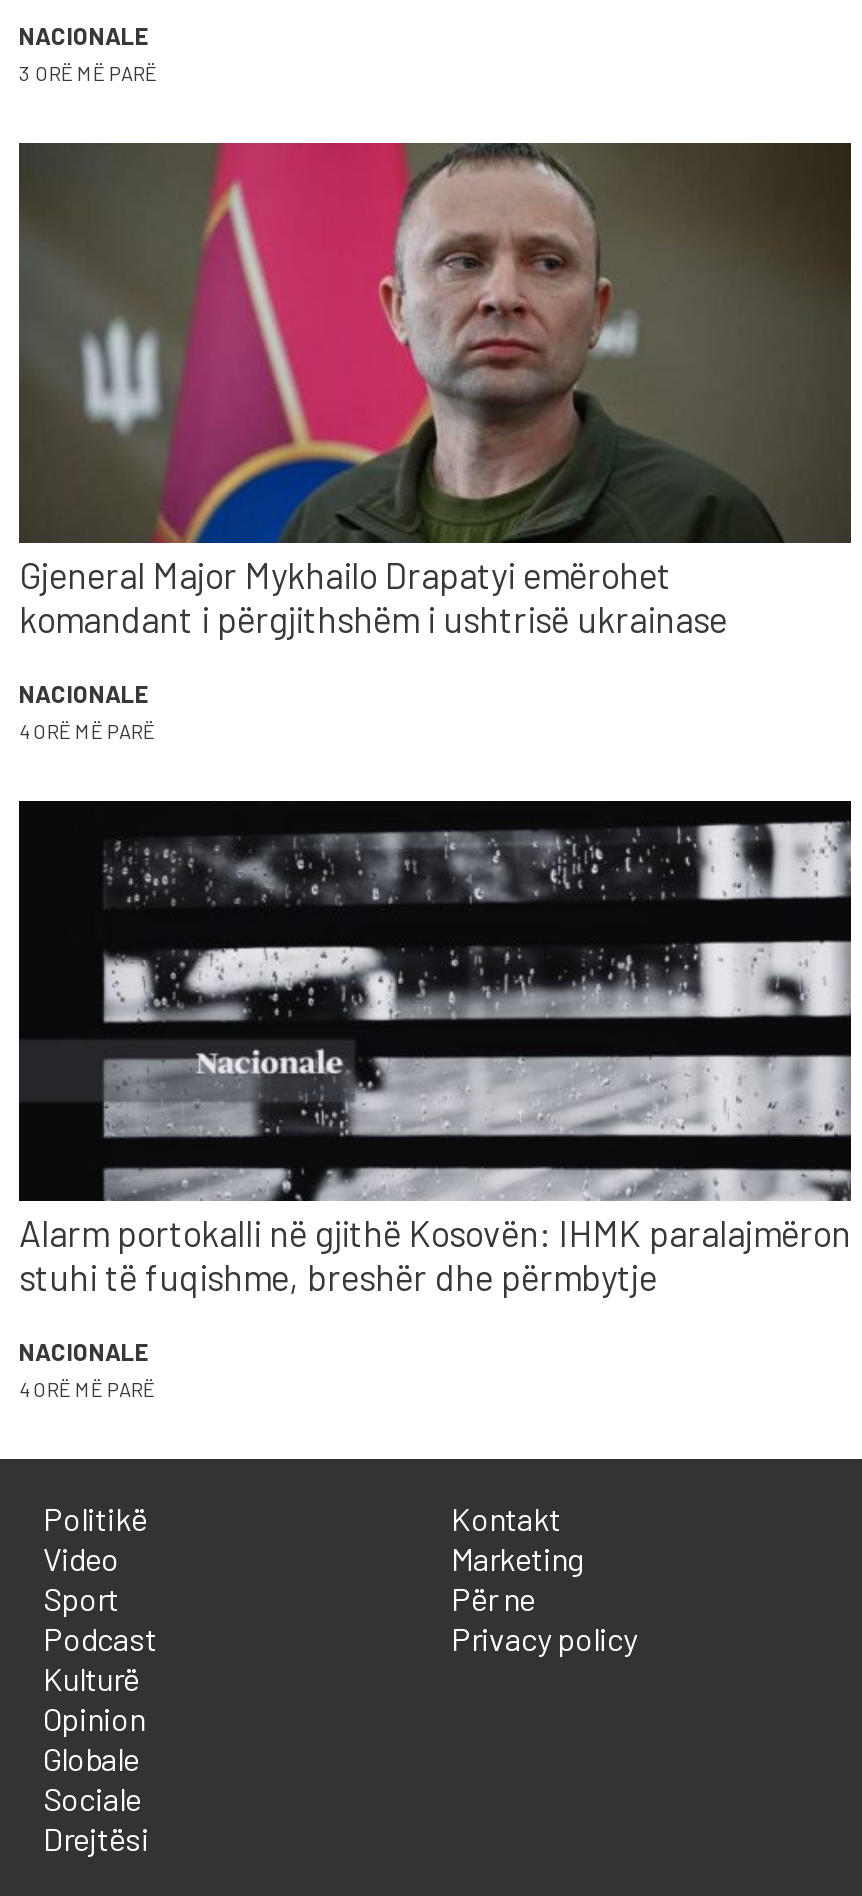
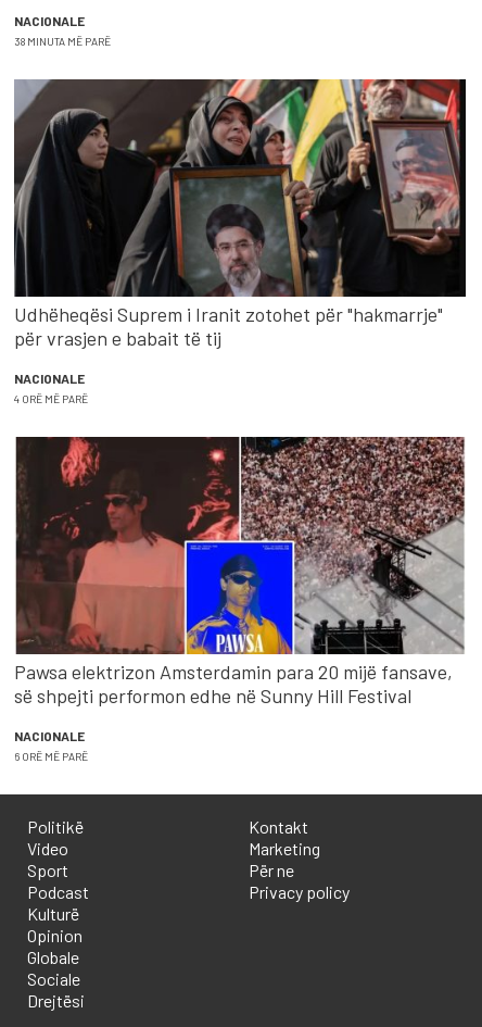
- 3 ORË MË PARË
+ 38 MINUTA MË PARË

- [image]
- Gjeneral Major Mykhailo Drapatyi emërohet
- komandant i përgjithshëm i ushtrisë ukrainase
+ [image]
+ Udhëheqësi Suprem i Iranit zotohet për "hakmarrje"
+ për vrasjen e babait të tij

- [image]
- Alarm portokalli në gjithë Kosovën: IHMK paralajmëron
- stuhi të fuqishme, breshër dhe përmbytje
+ [image]
+ Pawsa elektrizon Amsterdamin para 20 mijë fansave,
+ së shpejti performon edhe në Sunny Hill Festival

- 4 ORË MË PARË
+ 6 ORË MË PARË
